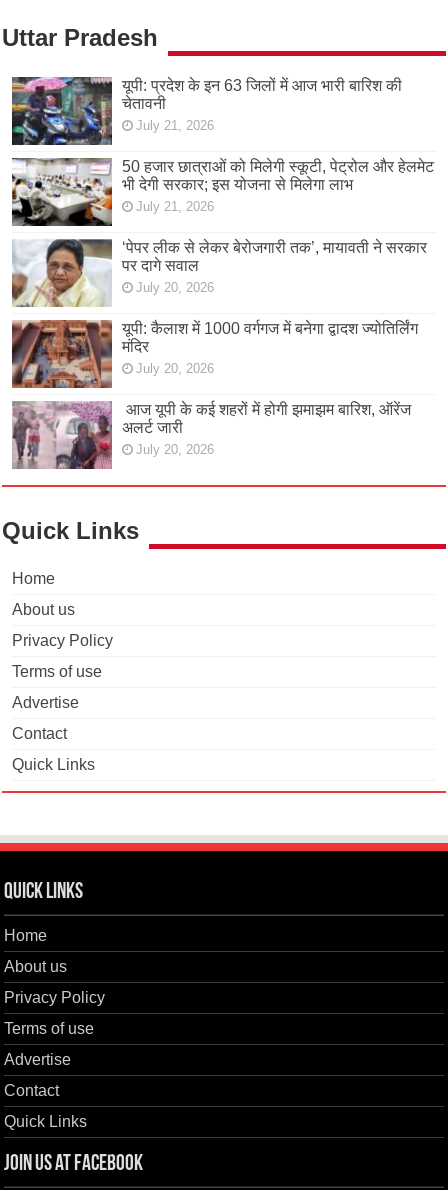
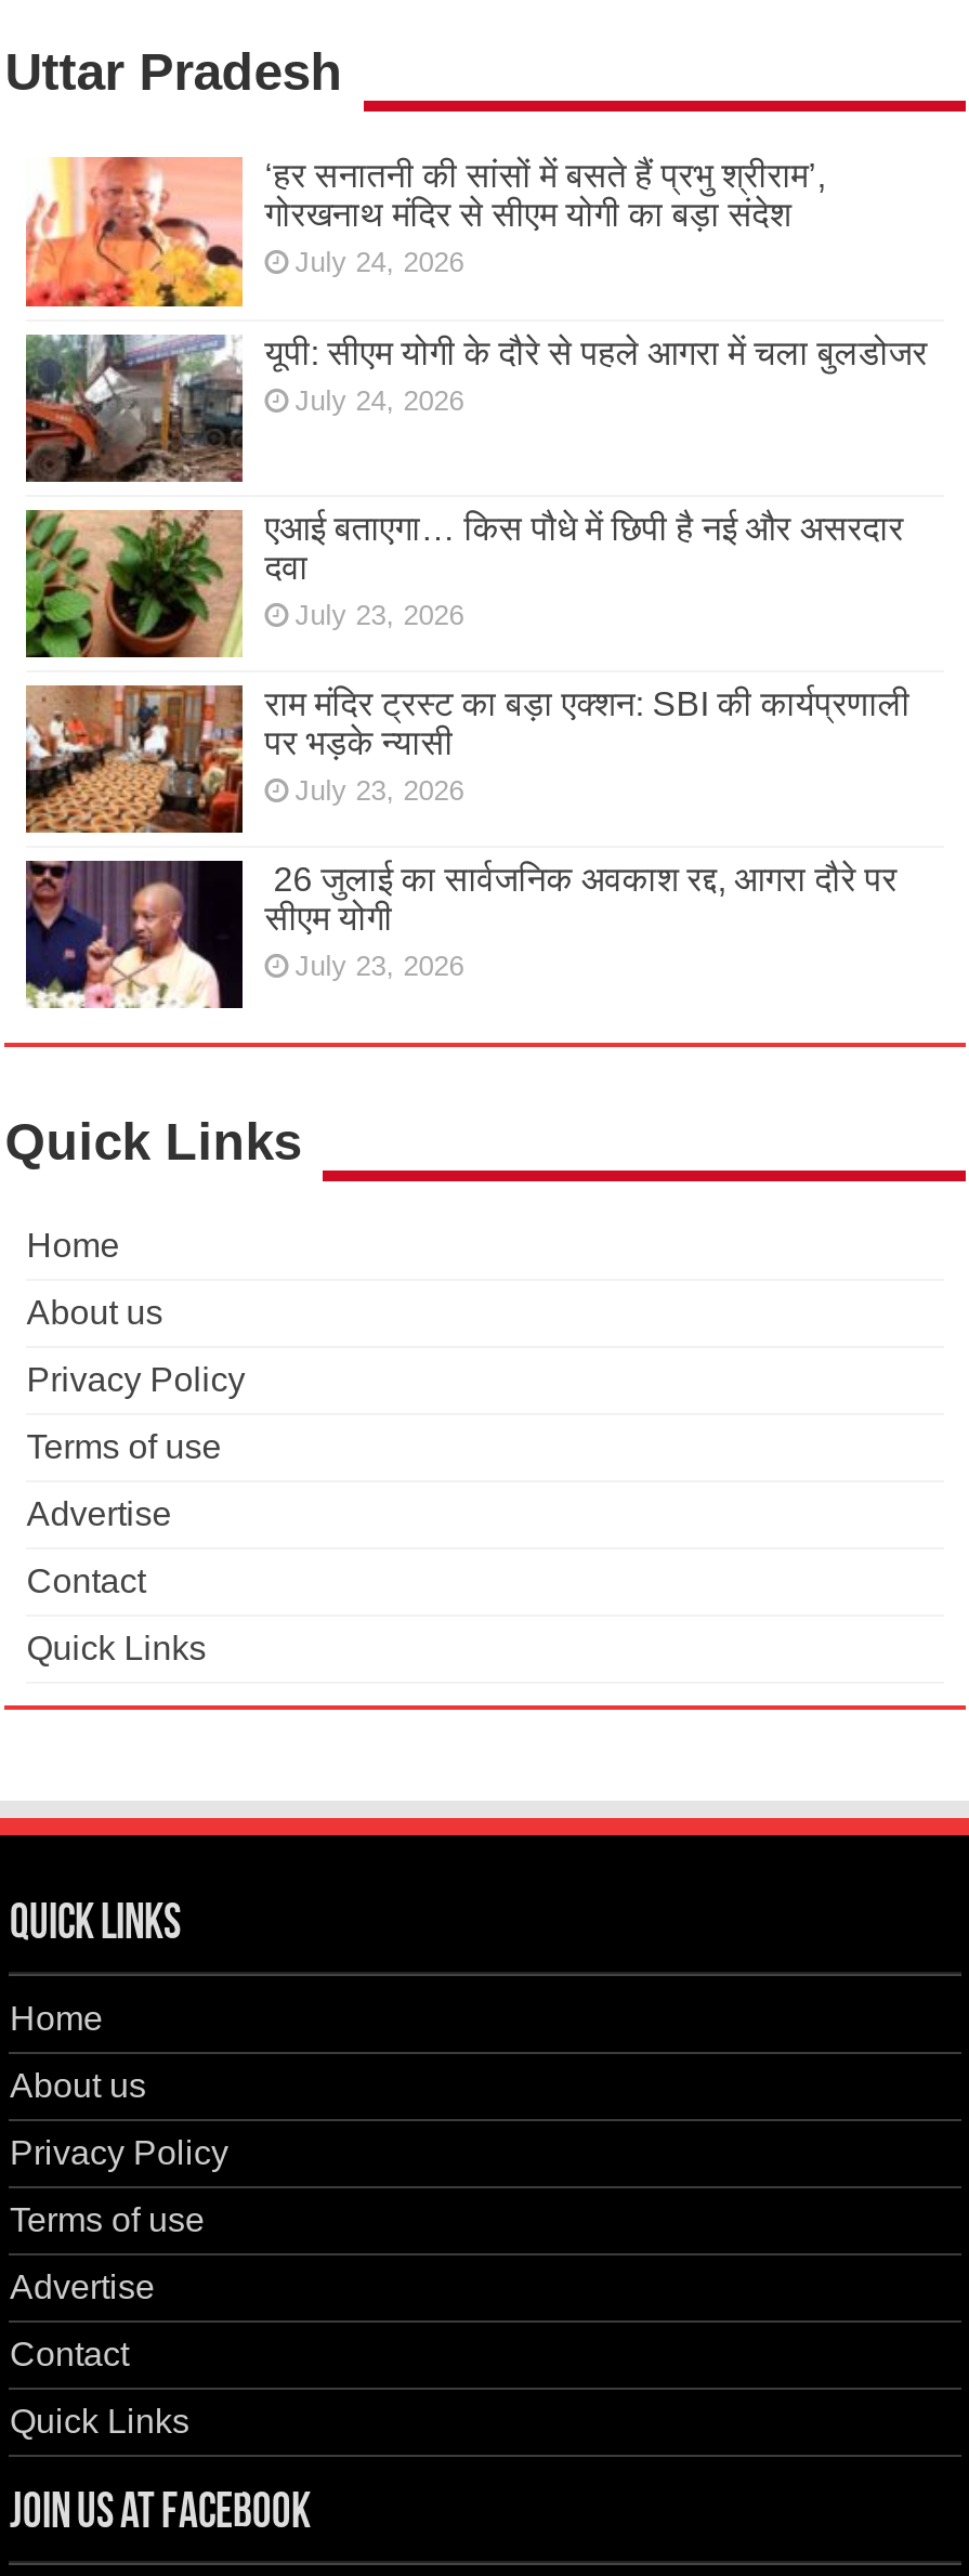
- [image]
- यूपी: प्रदेश के इन 63 जिलों में आज भारी बारिश की
- चेतावनी
- July 21, 2026
+ [image]
+ ‘हर सनातनी की सांसों में बसते हैं प्रभु श्रीराम’,
+ गोरखनाथ मंदिर से सीएम योगी का बड़ा संदेश
+ July 24, 2026

- [image]
- 50 हजार छात्राओं को मिलेगी स्कूटी, पेट्रोल और हेलमेट
- भी देगी सरकार; इस योजना से मिलेगा लाभ
- July 21, 2026
+ [image]
+ यूपी: सीएम योगी के दौरे से पहले आगरा में चला बुलडोजर
+ July 24, 2026

- [image]
- ‘पेपर लीक से लेकर बेरोजगारी तक’, मायावती ने सरकार
- पर दागे सवाल
- July 20, 2026
+ [image]
+ एआई बताएगा… किस पौधे में छिपी है नई और असरदार
+ दवा
+ July 23, 2026

- [image]
- यूपी: कैलाश में 1000 वर्गगज में बनेगा द्वादश ज्योतिर्लिंग
- मंदिर
- July 20, 2026
+ [image]
+ राम मंदिर ट्रस्ट का बड़ा एक्शन: SBI की कार्यप्रणाली
+ पर भड़के न्यासी
+ July 23, 2026

- [image]
- आज यूपी के कई शहरों में होगी झमाझम बारिश, ऑरेंज
- अलर्ट जारी
- July 20, 2026
+ [image]
+ 26 जुलाई का सार्वजनिक अवकाश रद्द, आगरा दौरे पर
+ सीएम योगी
+ July 23, 2026
